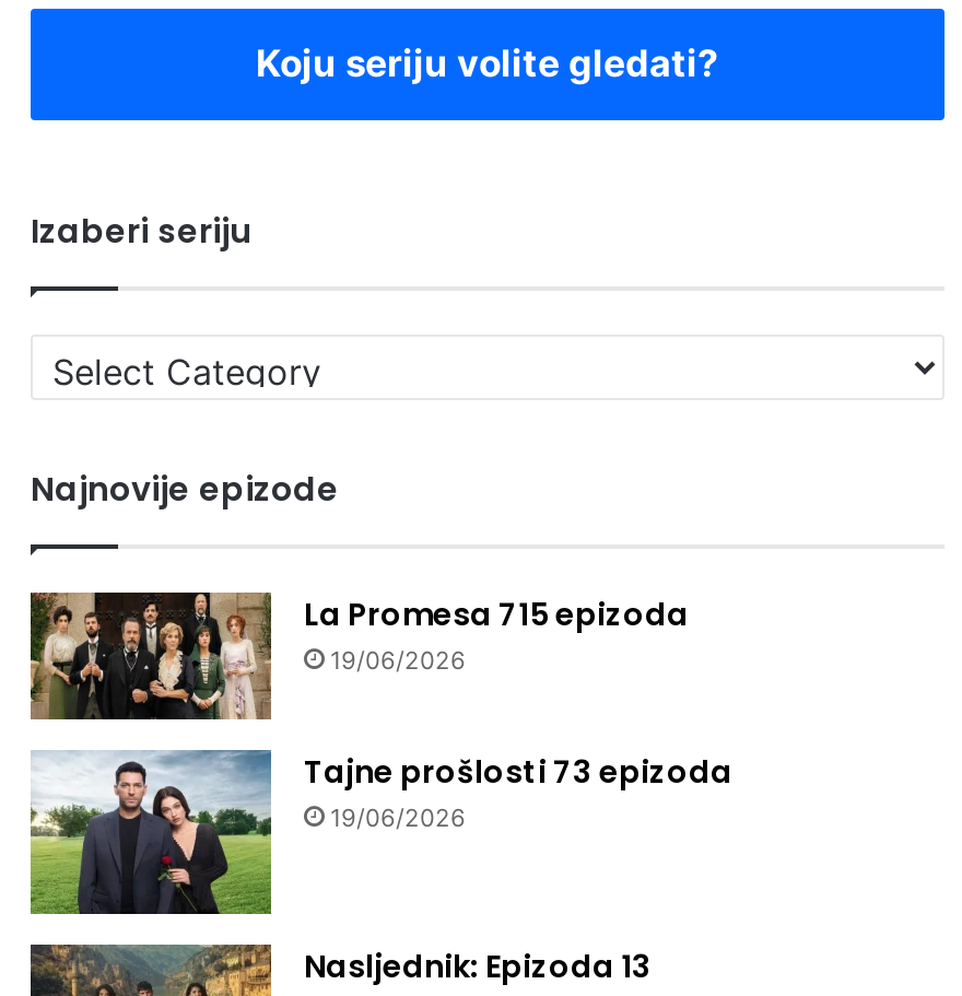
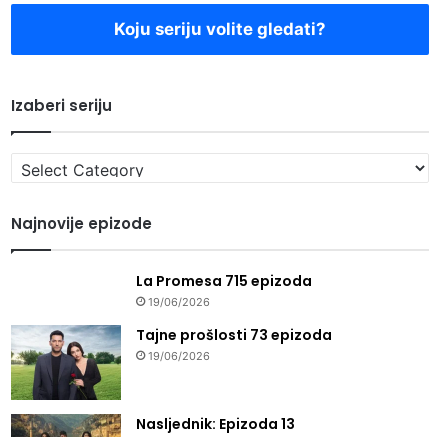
- [image]
